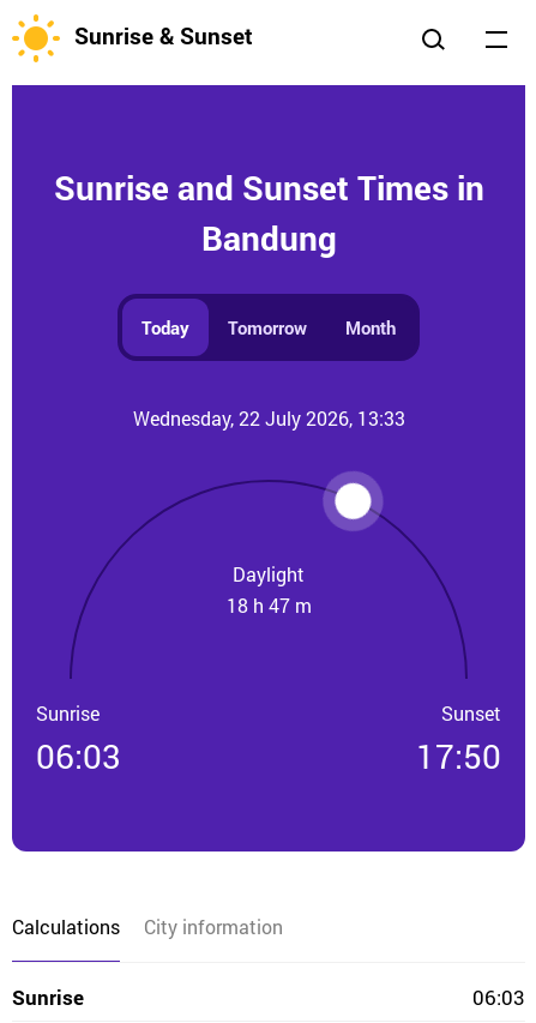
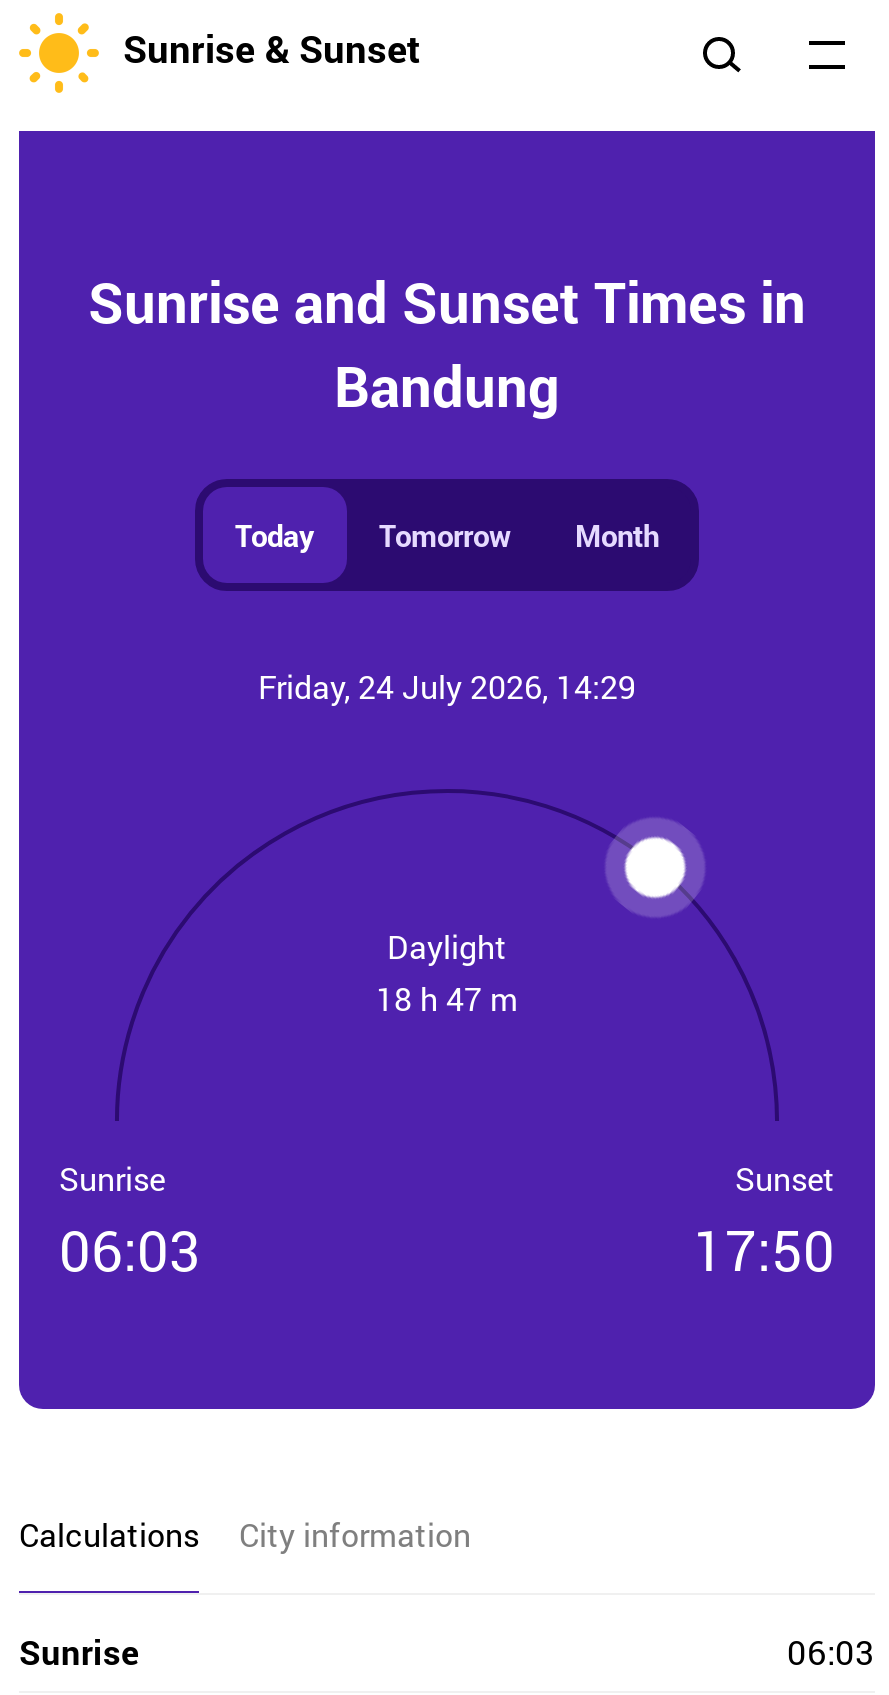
- Wednesday, 22 July 2026, 13:33
+ Friday, 24 July 2026, 14:29

- [image]
+ [image]
